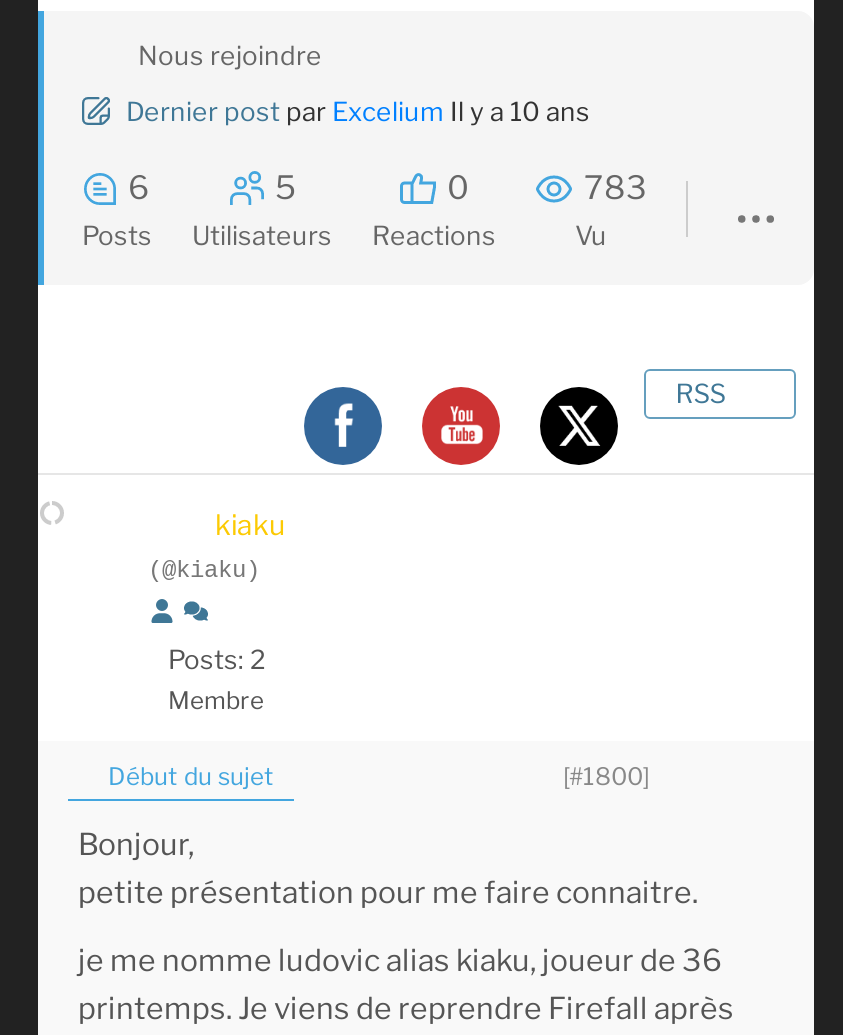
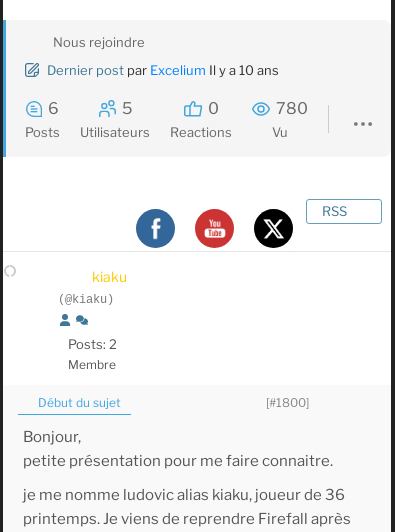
- 783
+ 780
